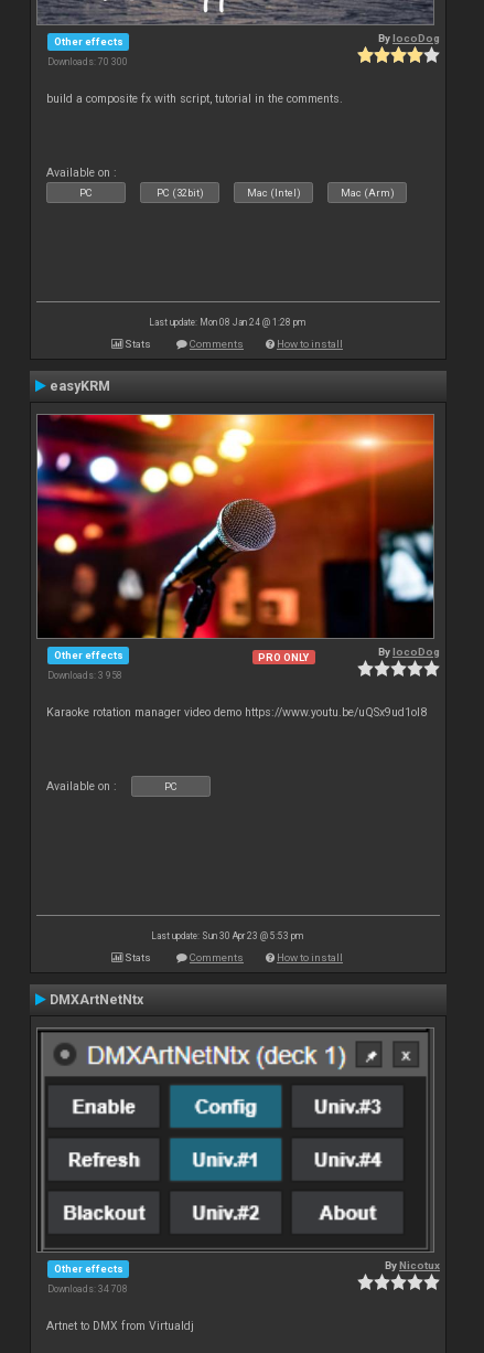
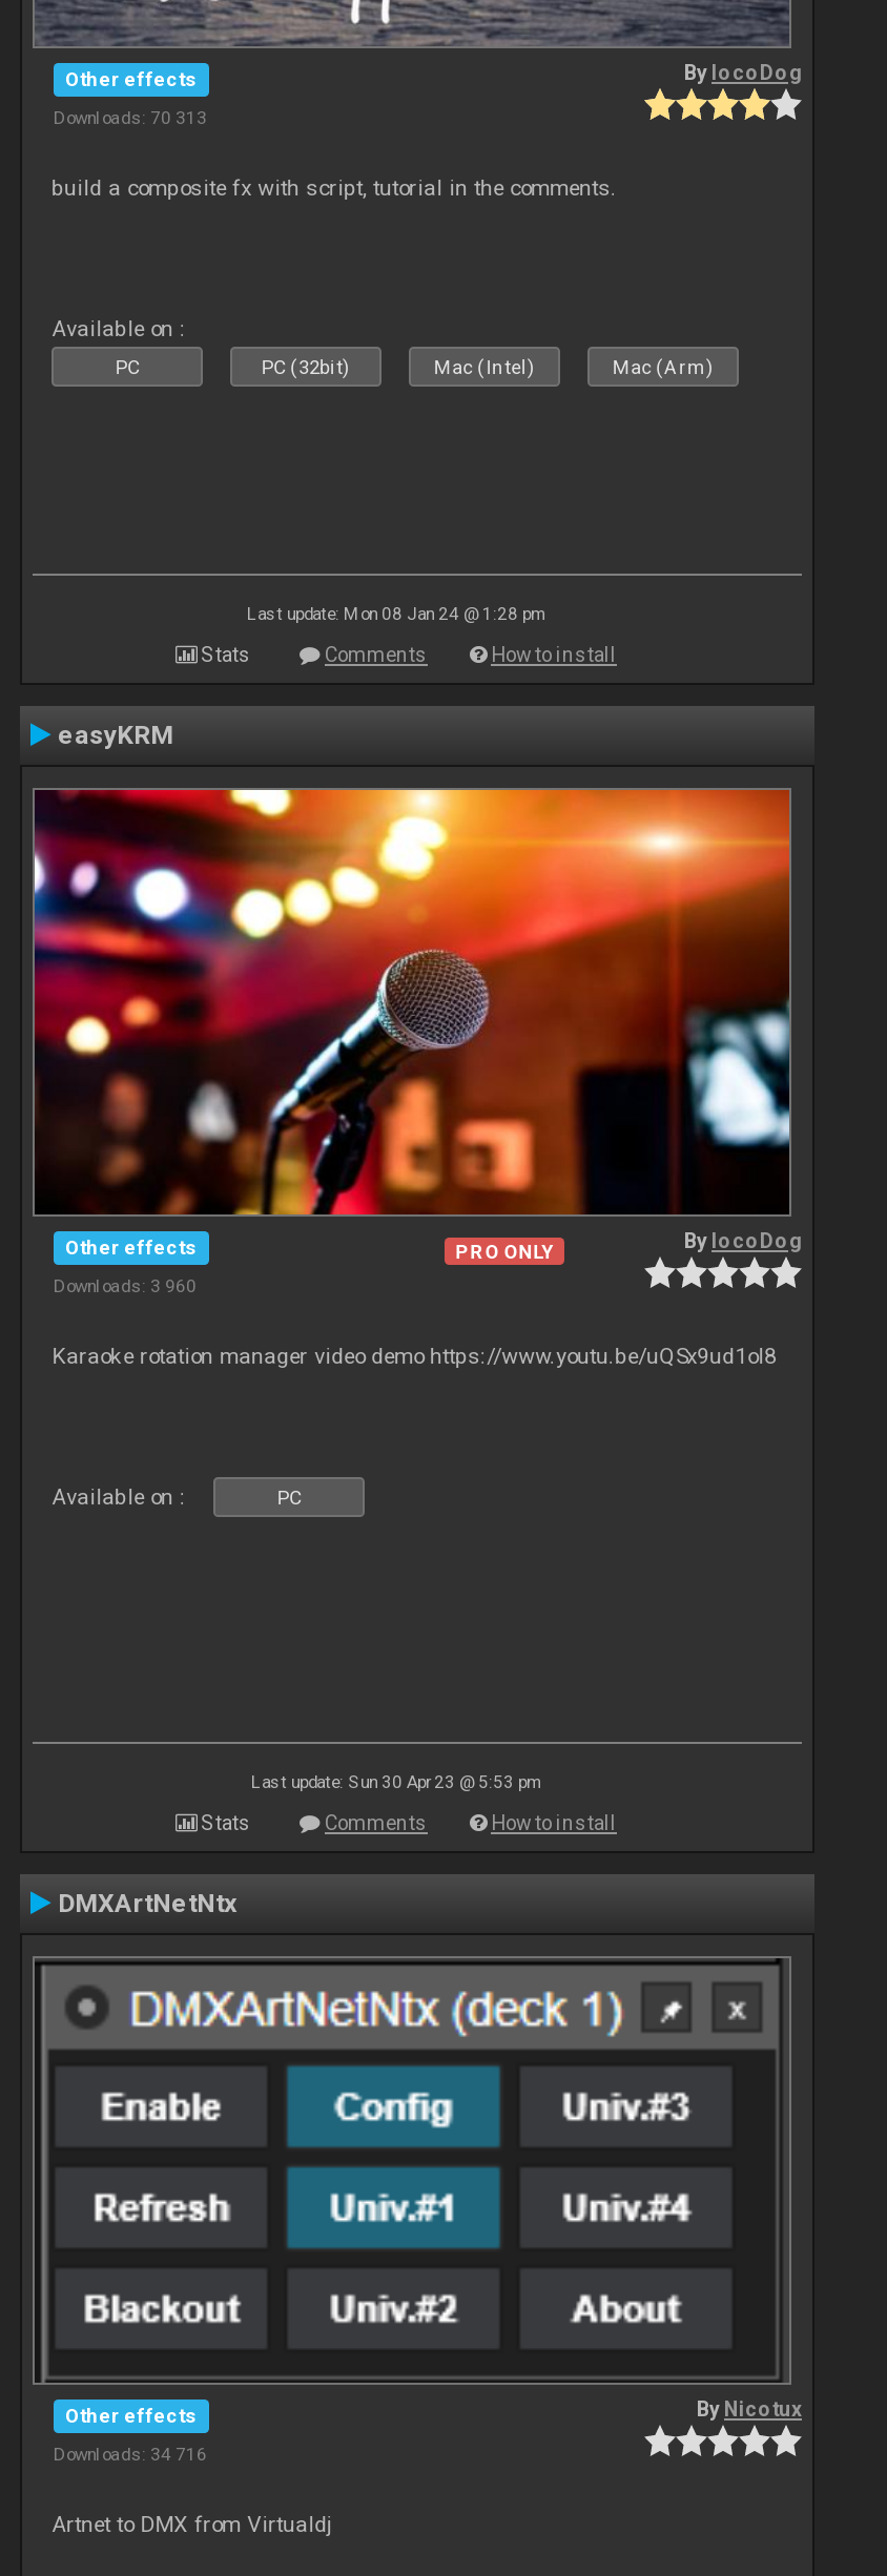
- Downloads: 70 300
+ Downloads: 70 313

- Downloads: 3 958
+ Downloads: 3 960

- Downloads: 34 708
+ Downloads: 34 716
